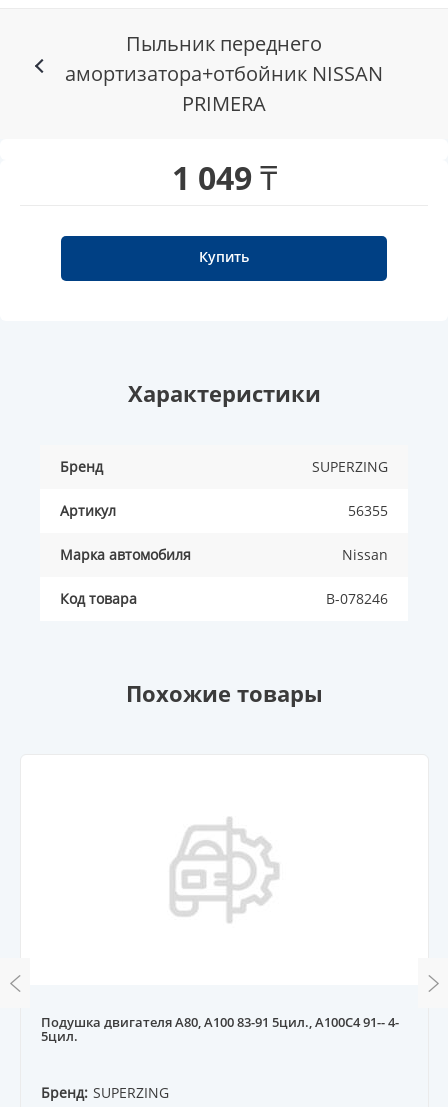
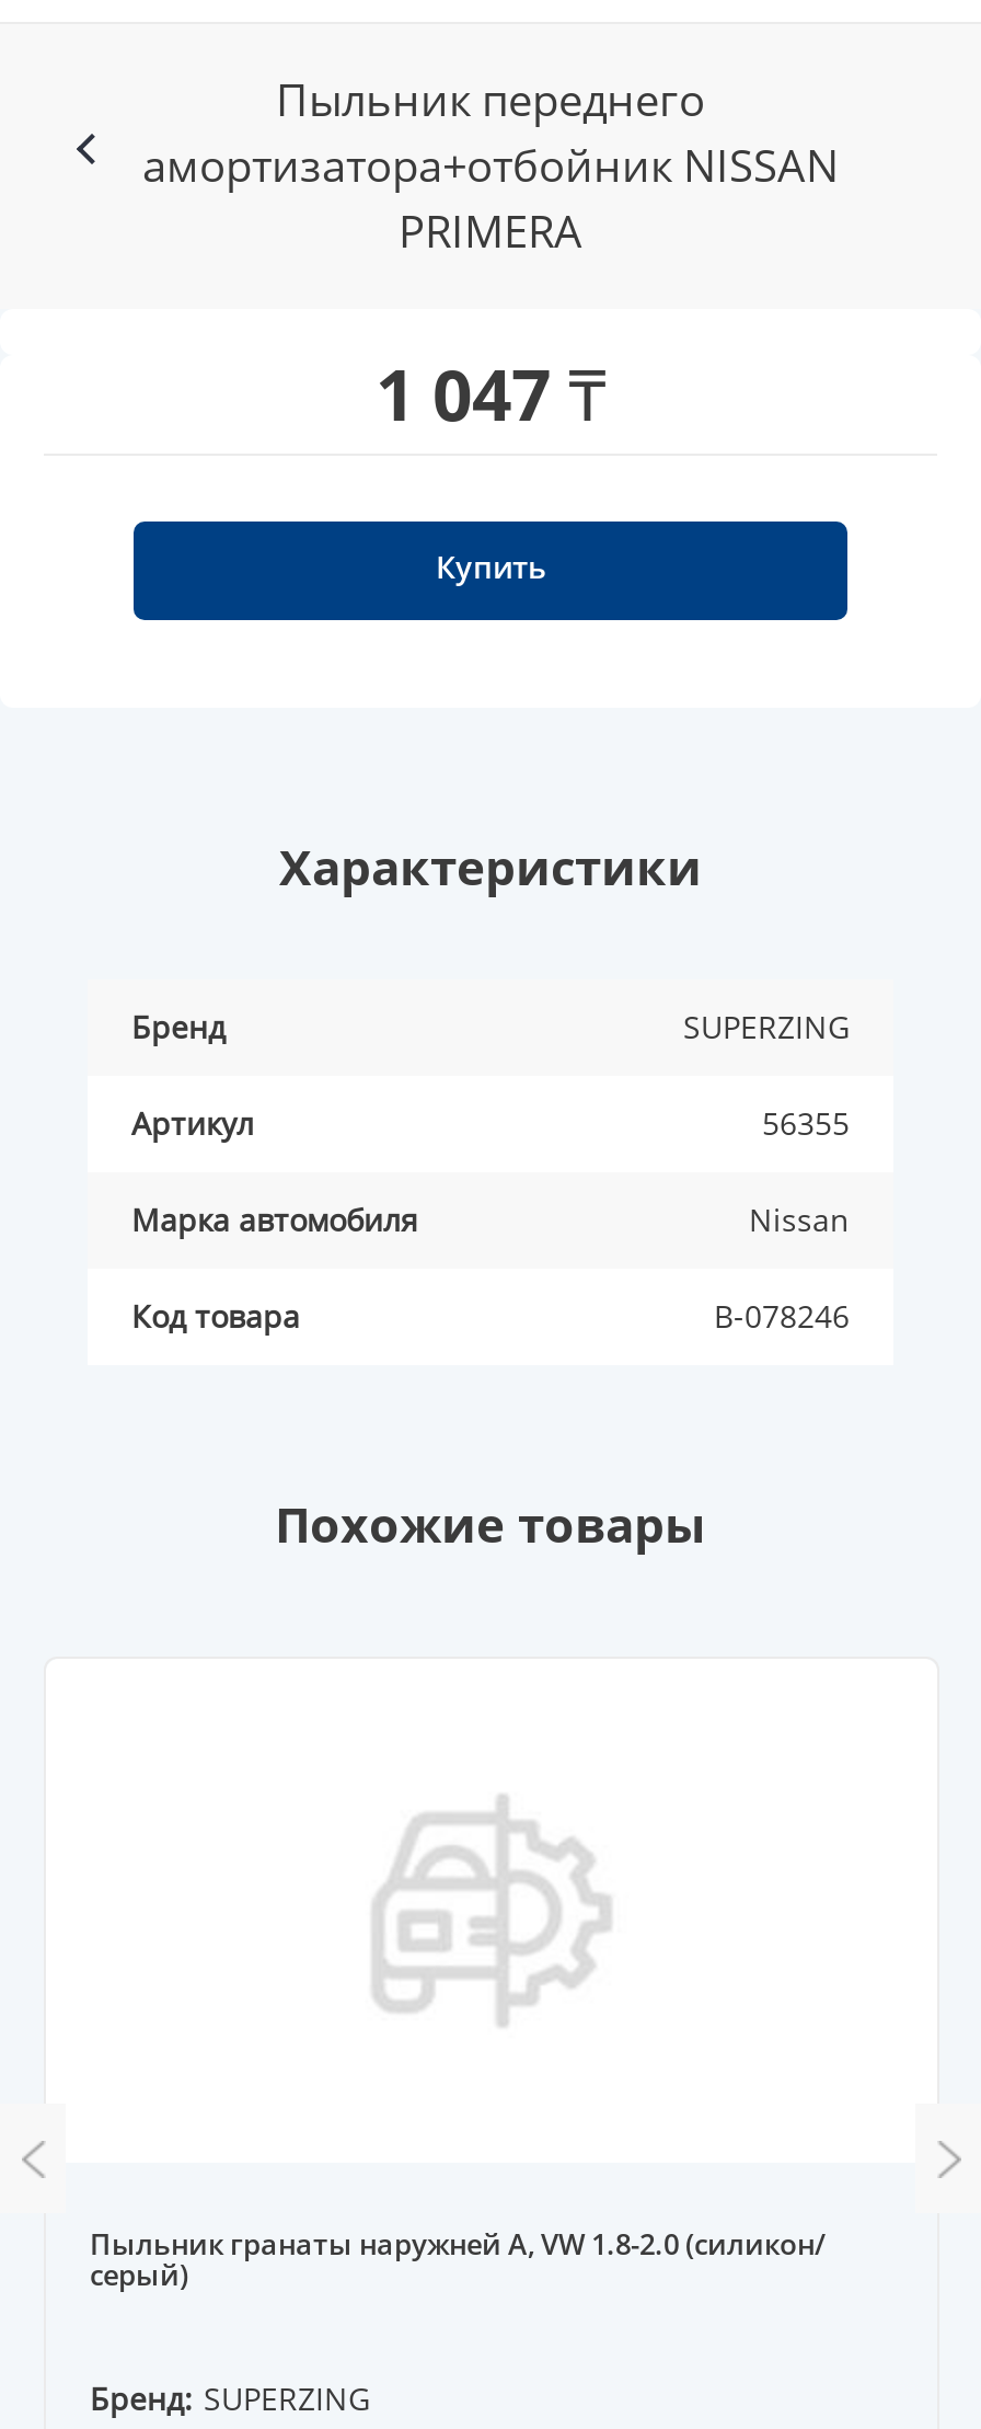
- 1 049 ₸
+ 1 047 ₸

- Подушка двигателя A80, A100 83-91 5цил., A100C4 91-- 4-
- 5цил.
+ Пыльник гранаты наружней A, VW 1.8-2.0 (силикон/
+ серый)
